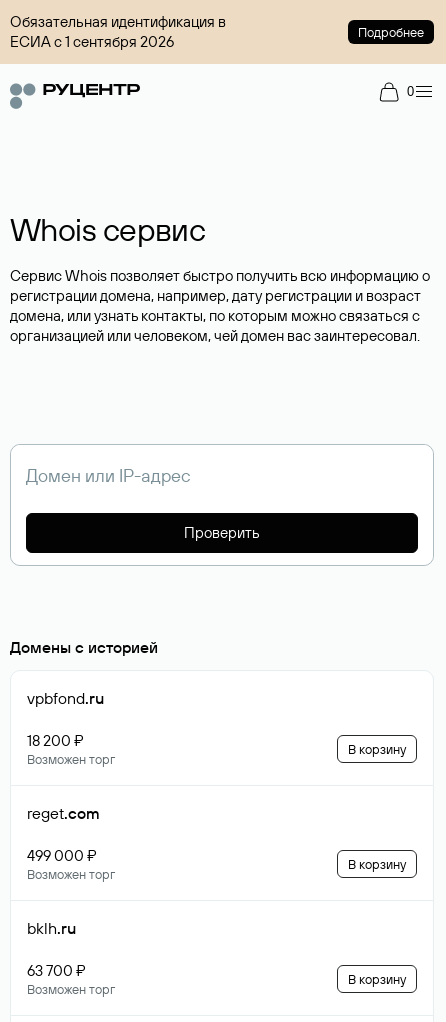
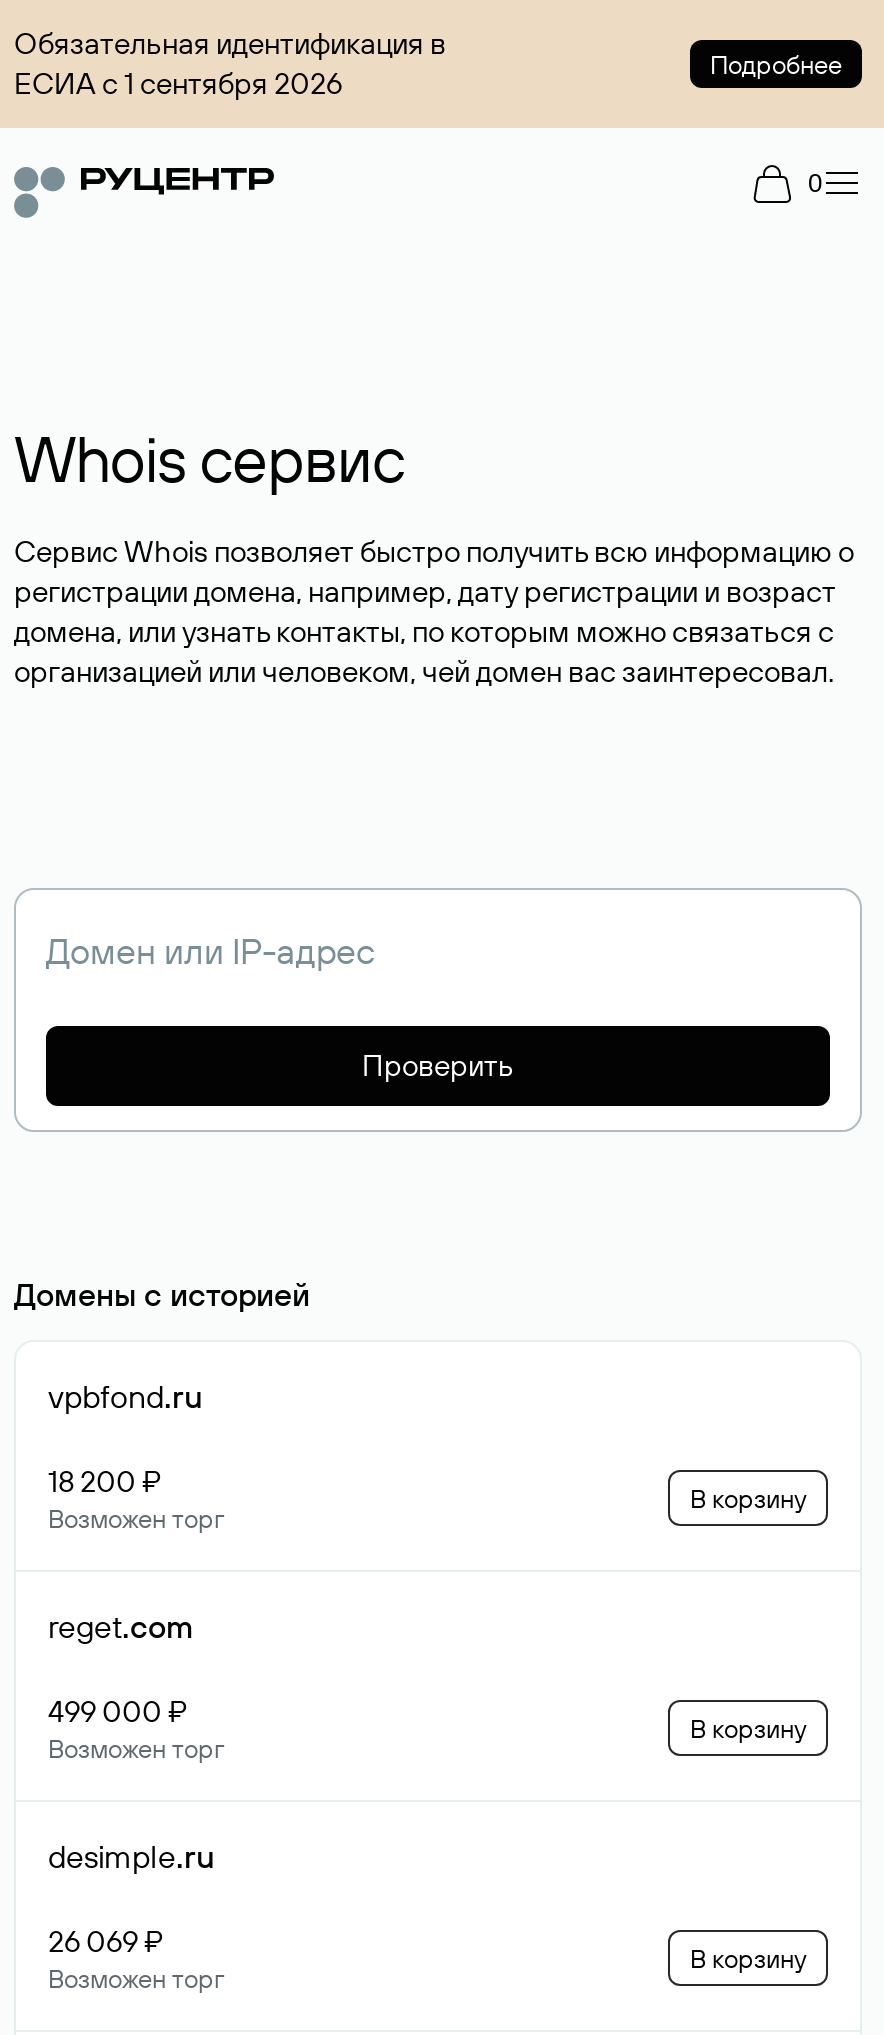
- bklh.ru
+ desimple.ru

- 63 700 ₽
+ 26 069 ₽
